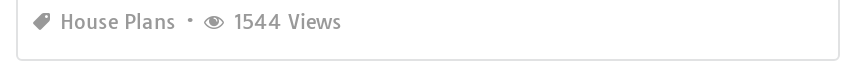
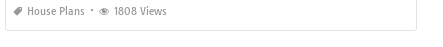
- 1544 Views
+ 1808 Views
